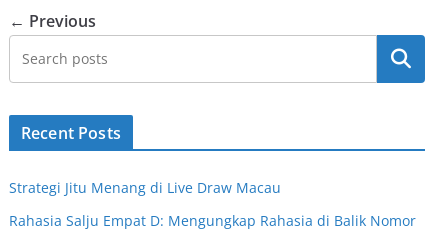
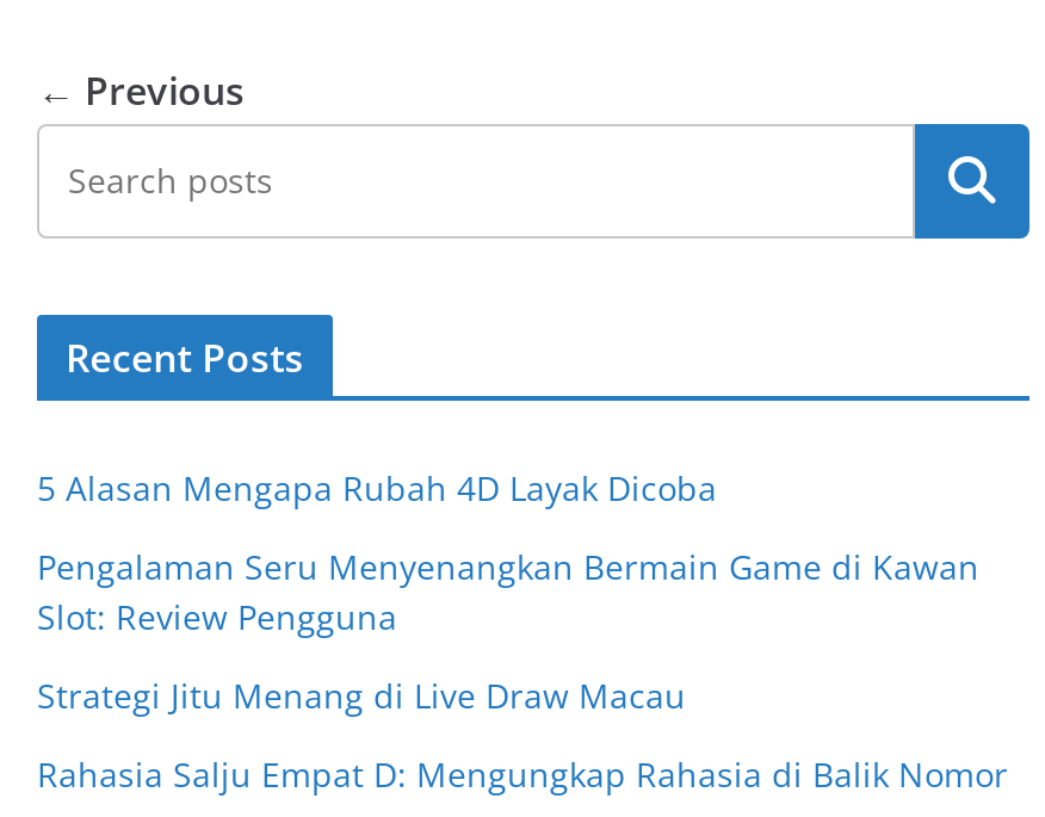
+ 5 Alasan Mengapa Rubah 4D Layak Dicoba
+ Pengalaman Seru Menyenangkan Bermain Game di Kawan
+ Slot: Review Pengguna
